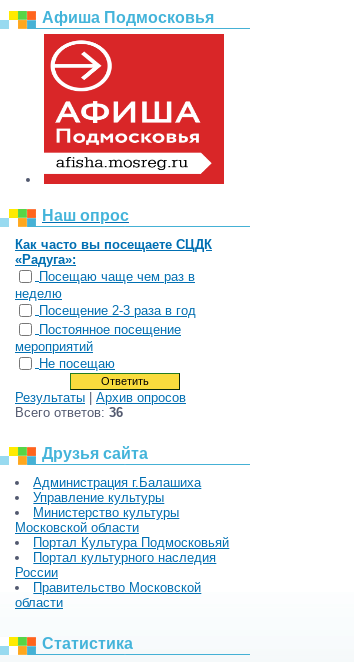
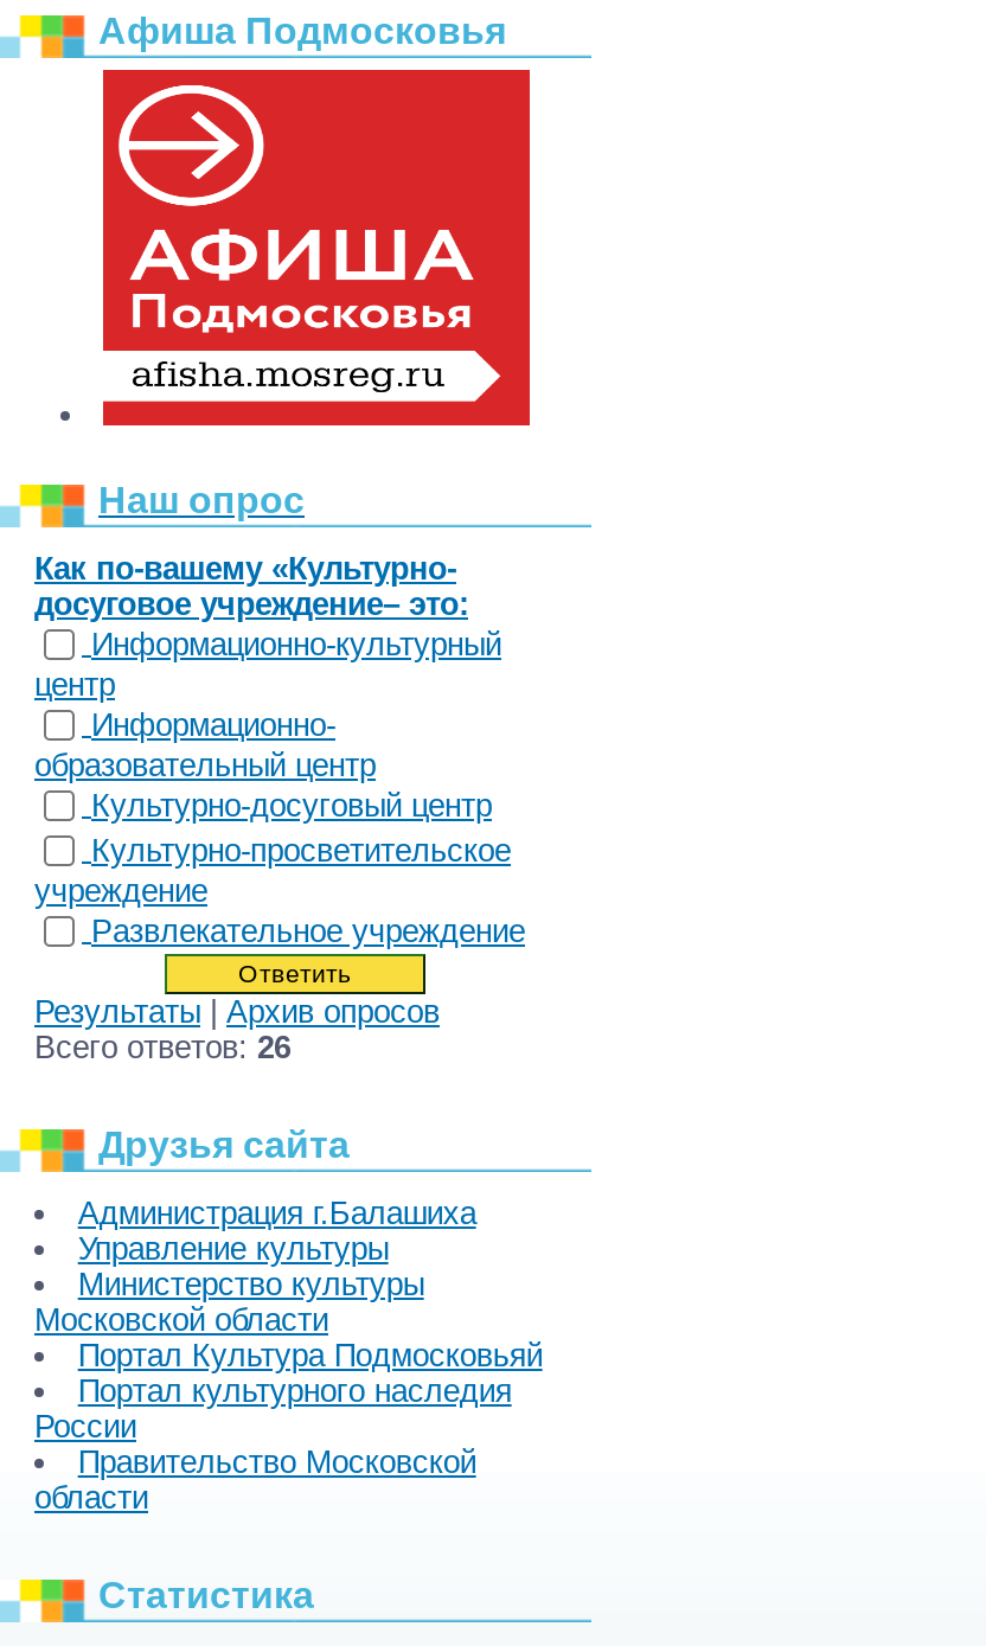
- Как часто вы посещаете СЦДК
- «Радуга»:
- Посещаю чаще чем раз в
- неделю
- Посещение 2-3 раза в год
- Постоянное посещение
- мероприятий
- Не посещаю
+ Как по-вашему «Культурно-
+ досуговое учреждение– это:
+ Информационно-культурный
+ центр
+ Информационно-
+ образовательный центр
+ Культурно-досуговый центр
+ Культурно-просветительское
+ учреждение
+ Развлекательное учреждение

- Всего ответов:36
+ Всего ответов:26
